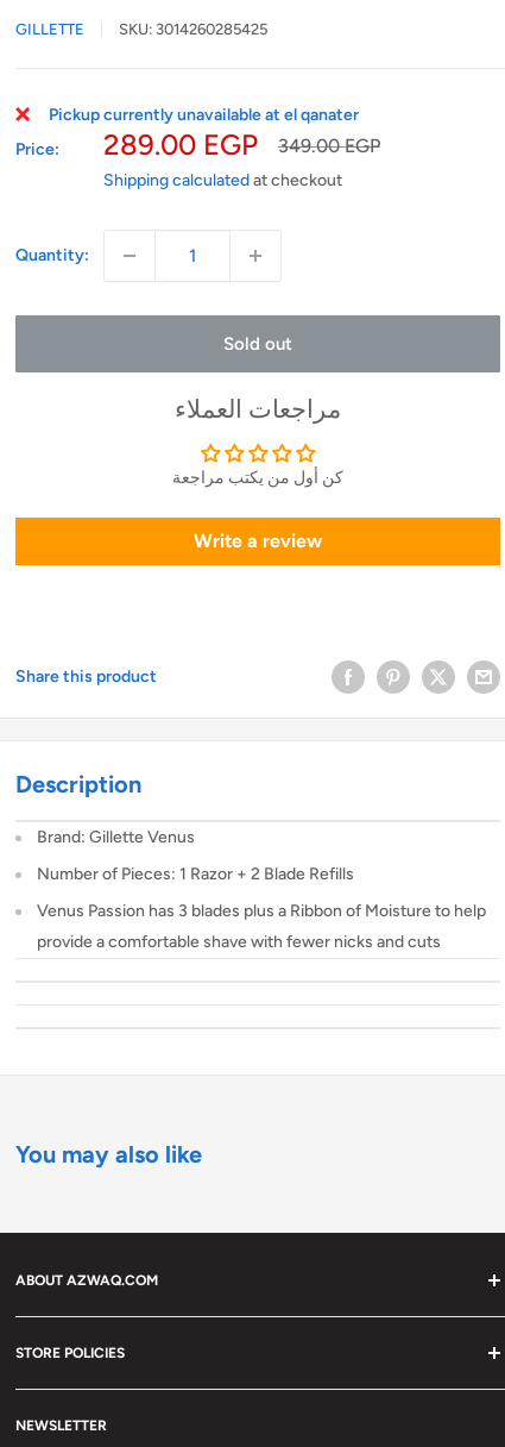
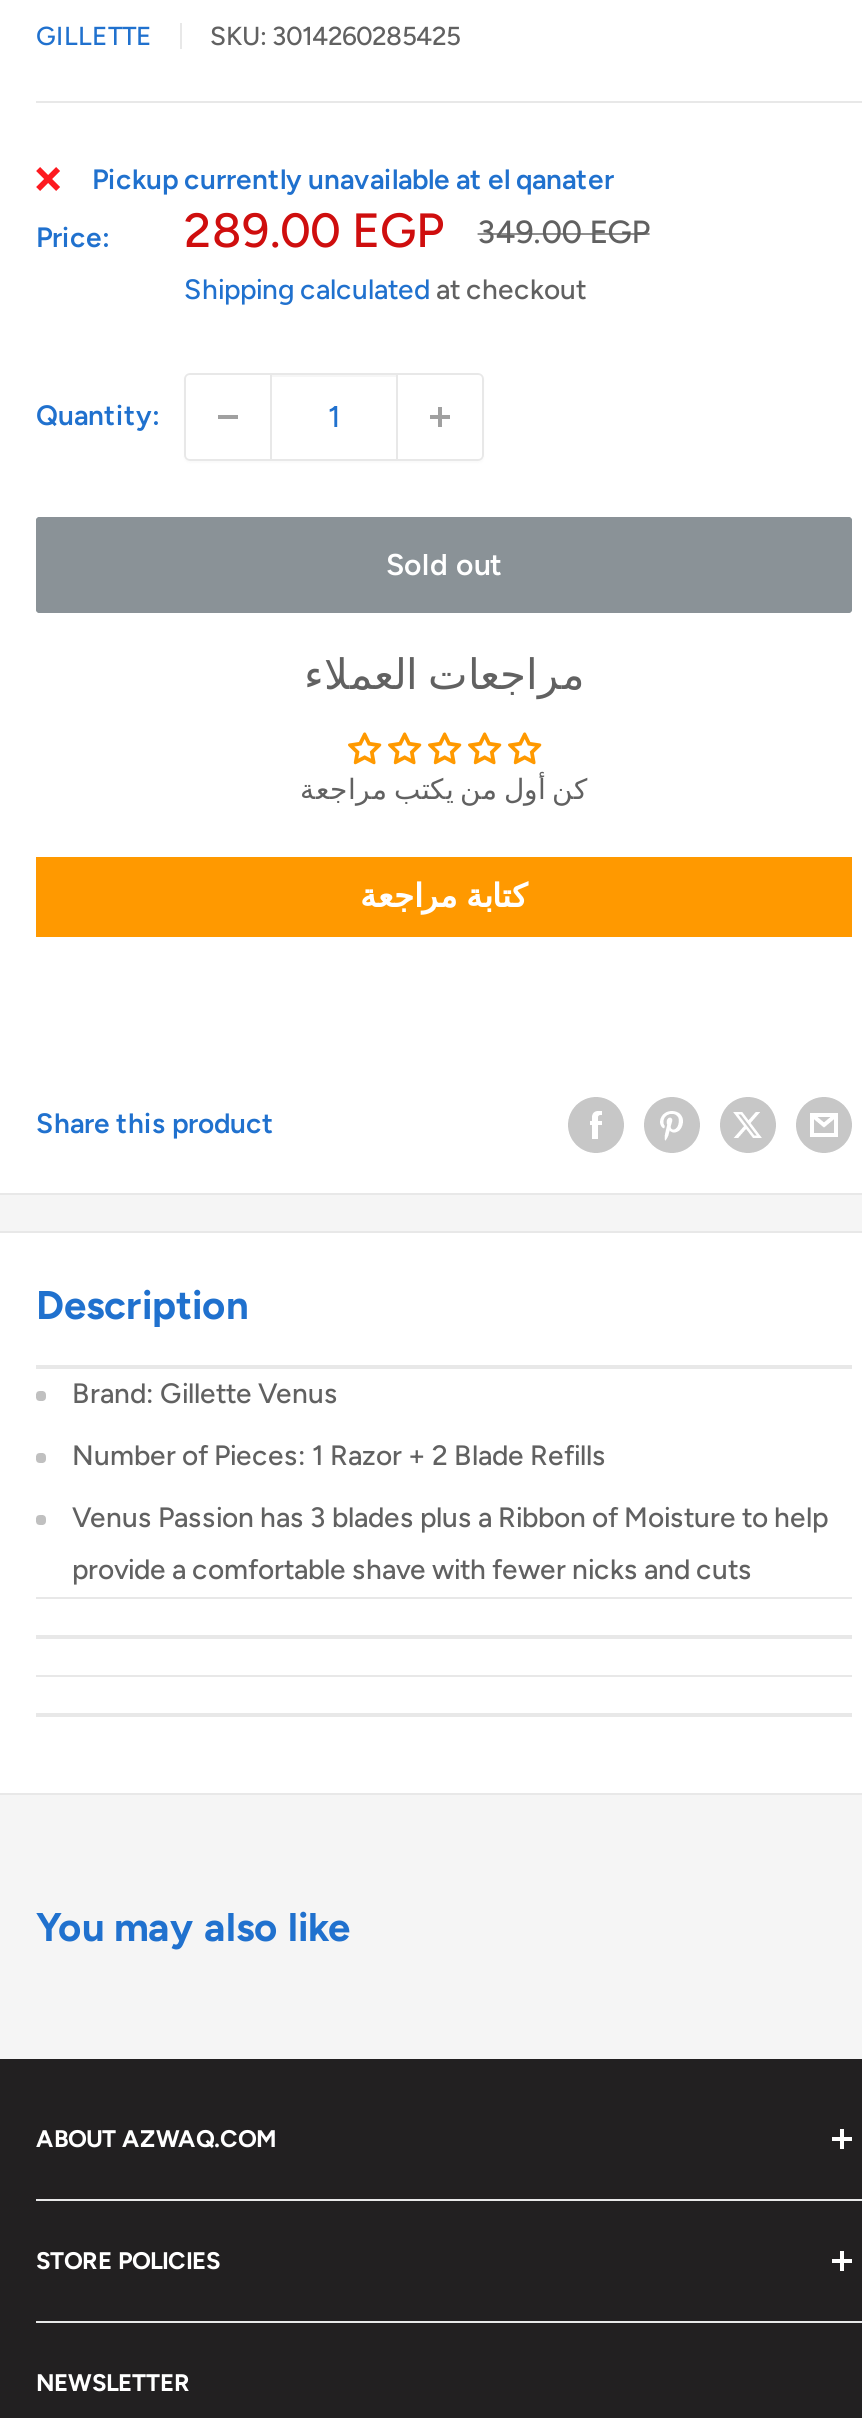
- Write a review
+ كتابة مراجعة
